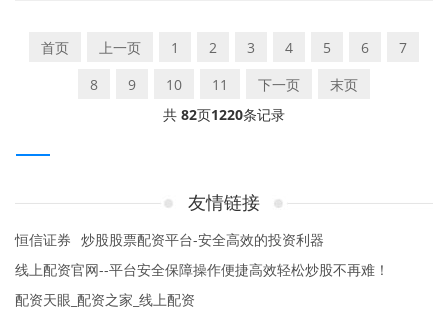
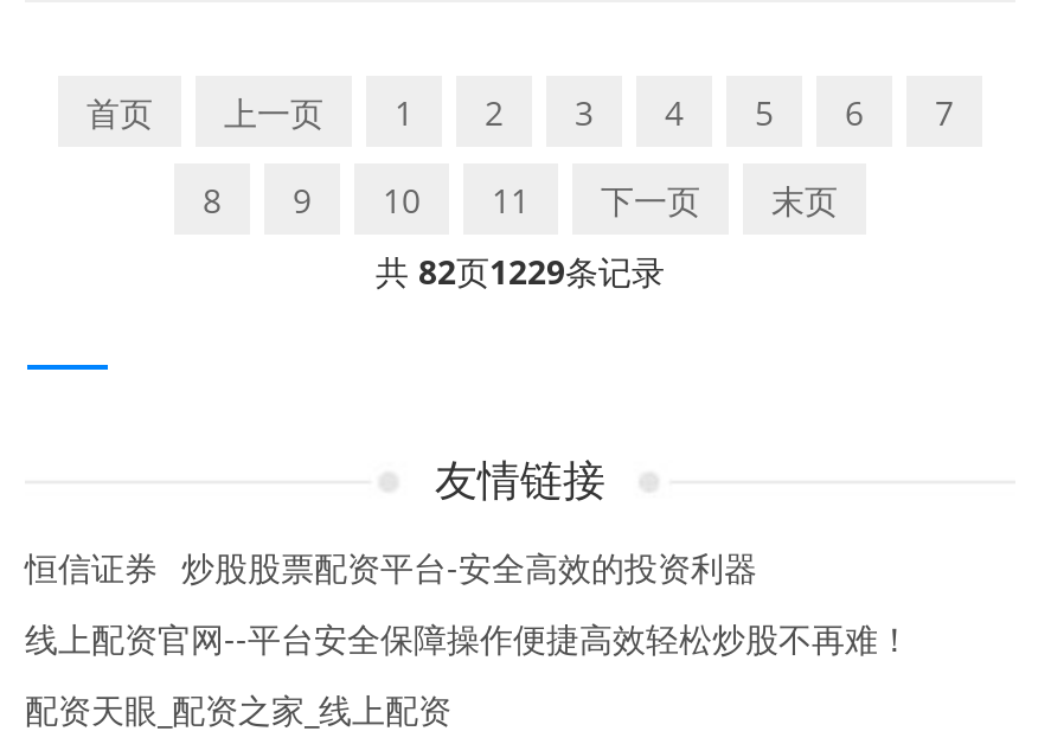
- 共82页1220条记录
+ 共82页1229条记录
